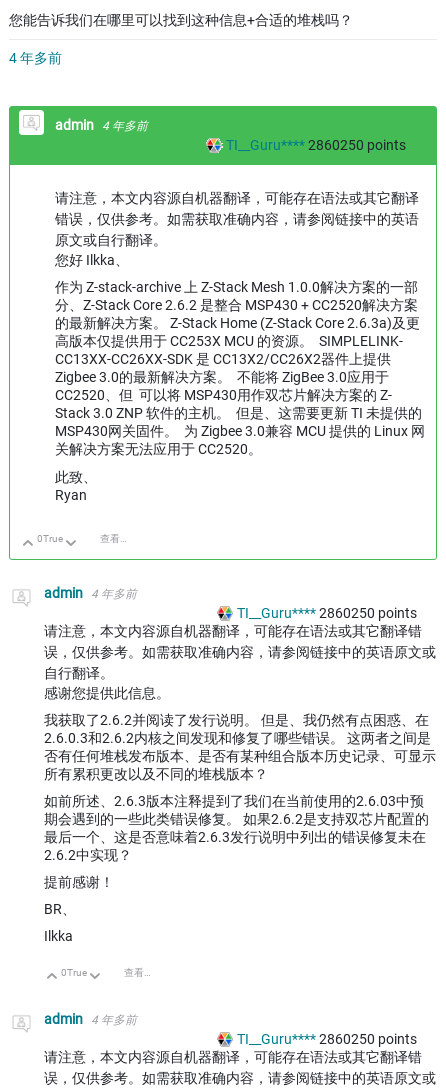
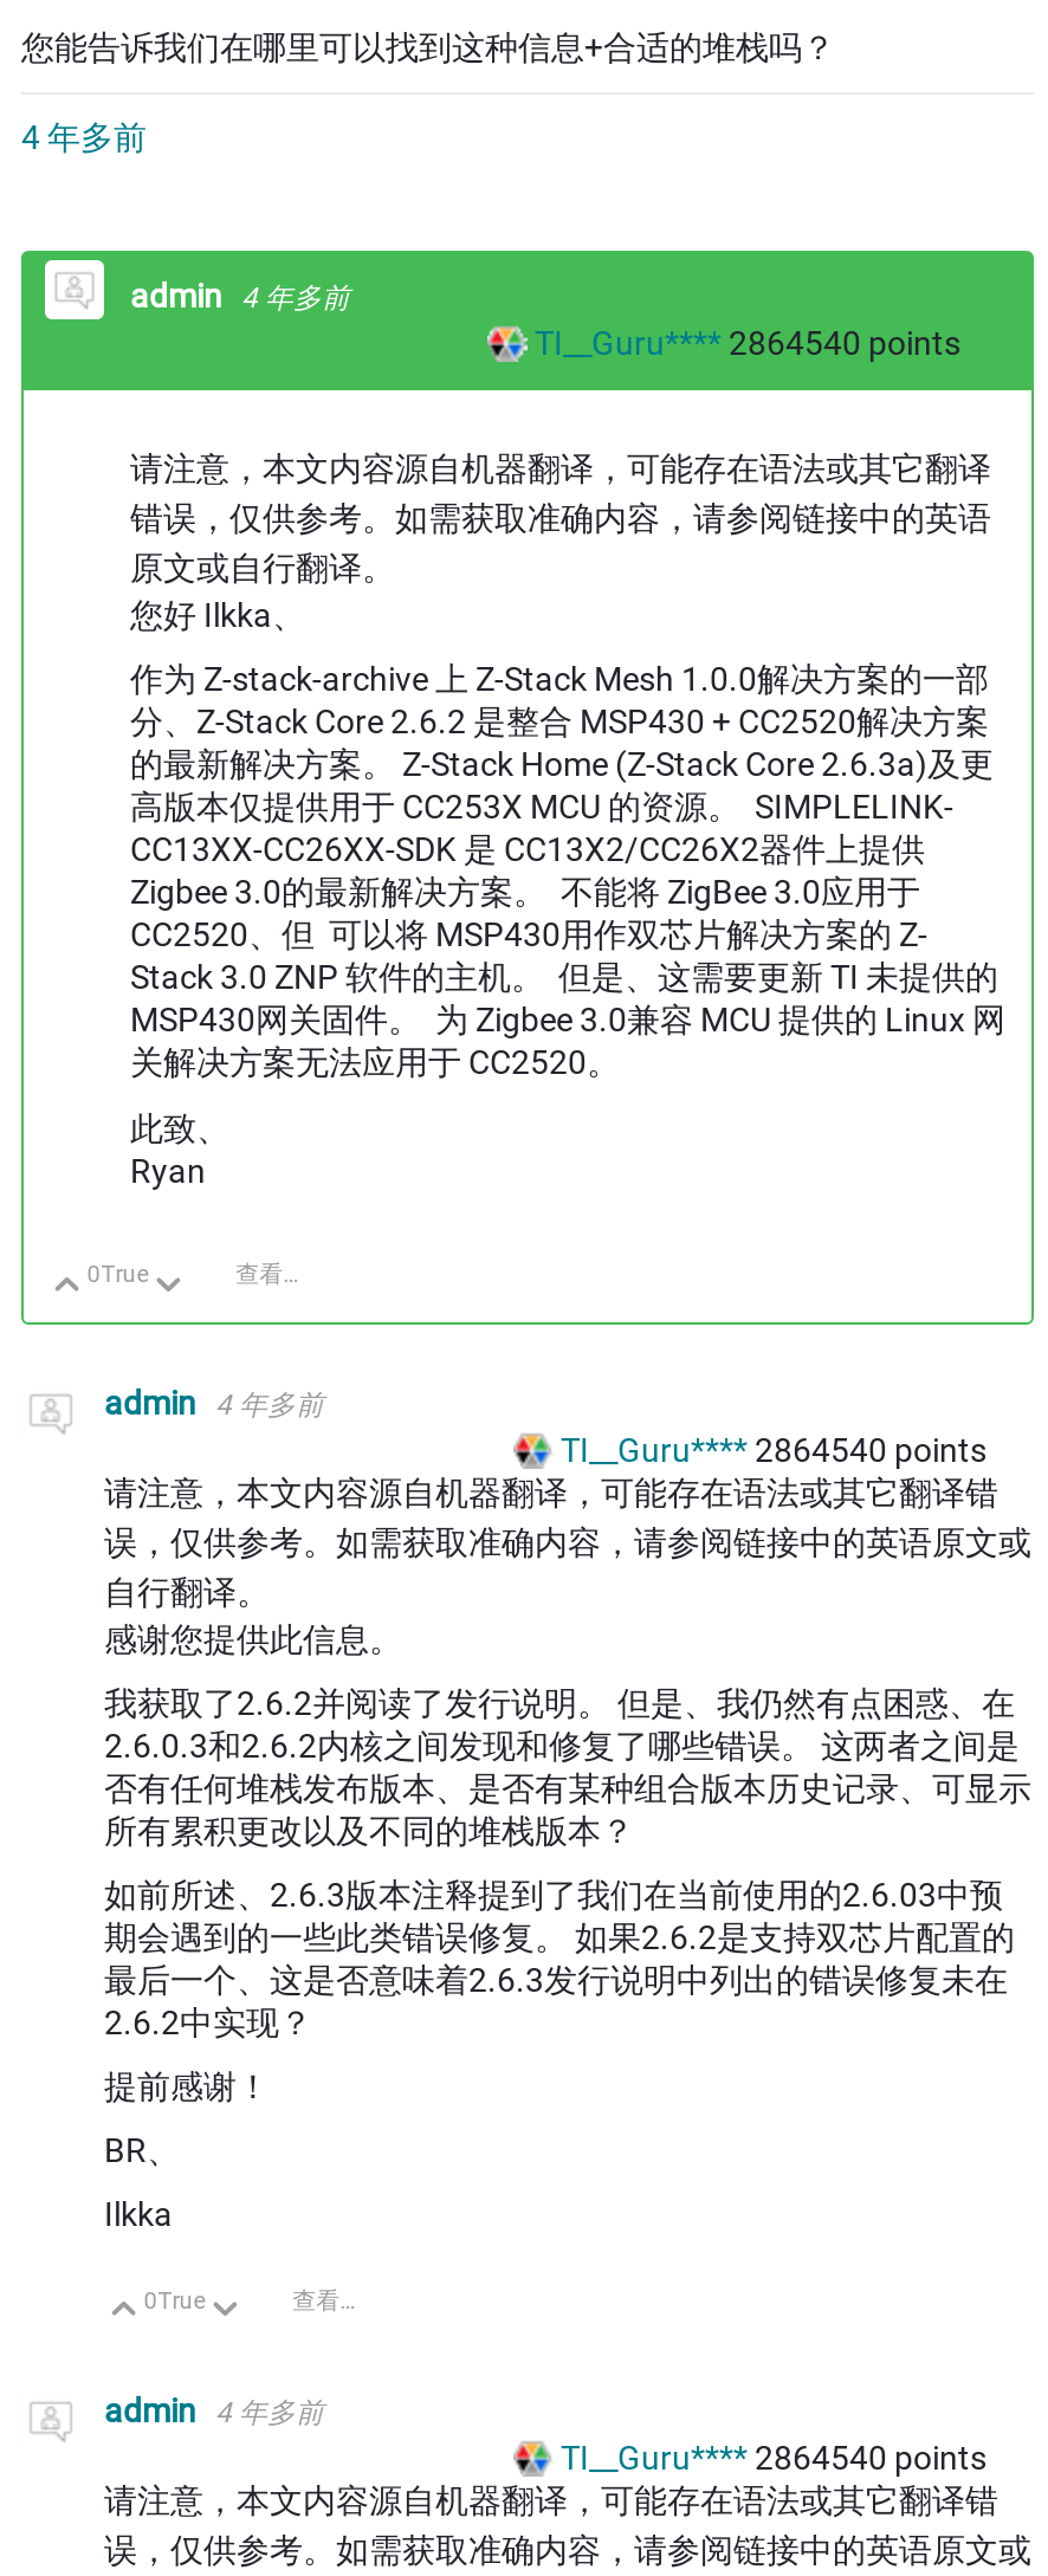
- TI__Guru**** 2860250 points
+ TI__Guru**** 2864540 points

- TI__Guru**** 2860250 points
+ TI__Guru**** 2864540 points

- TI__Guru**** 2860250 points
+ TI__Guru**** 2864540 points
